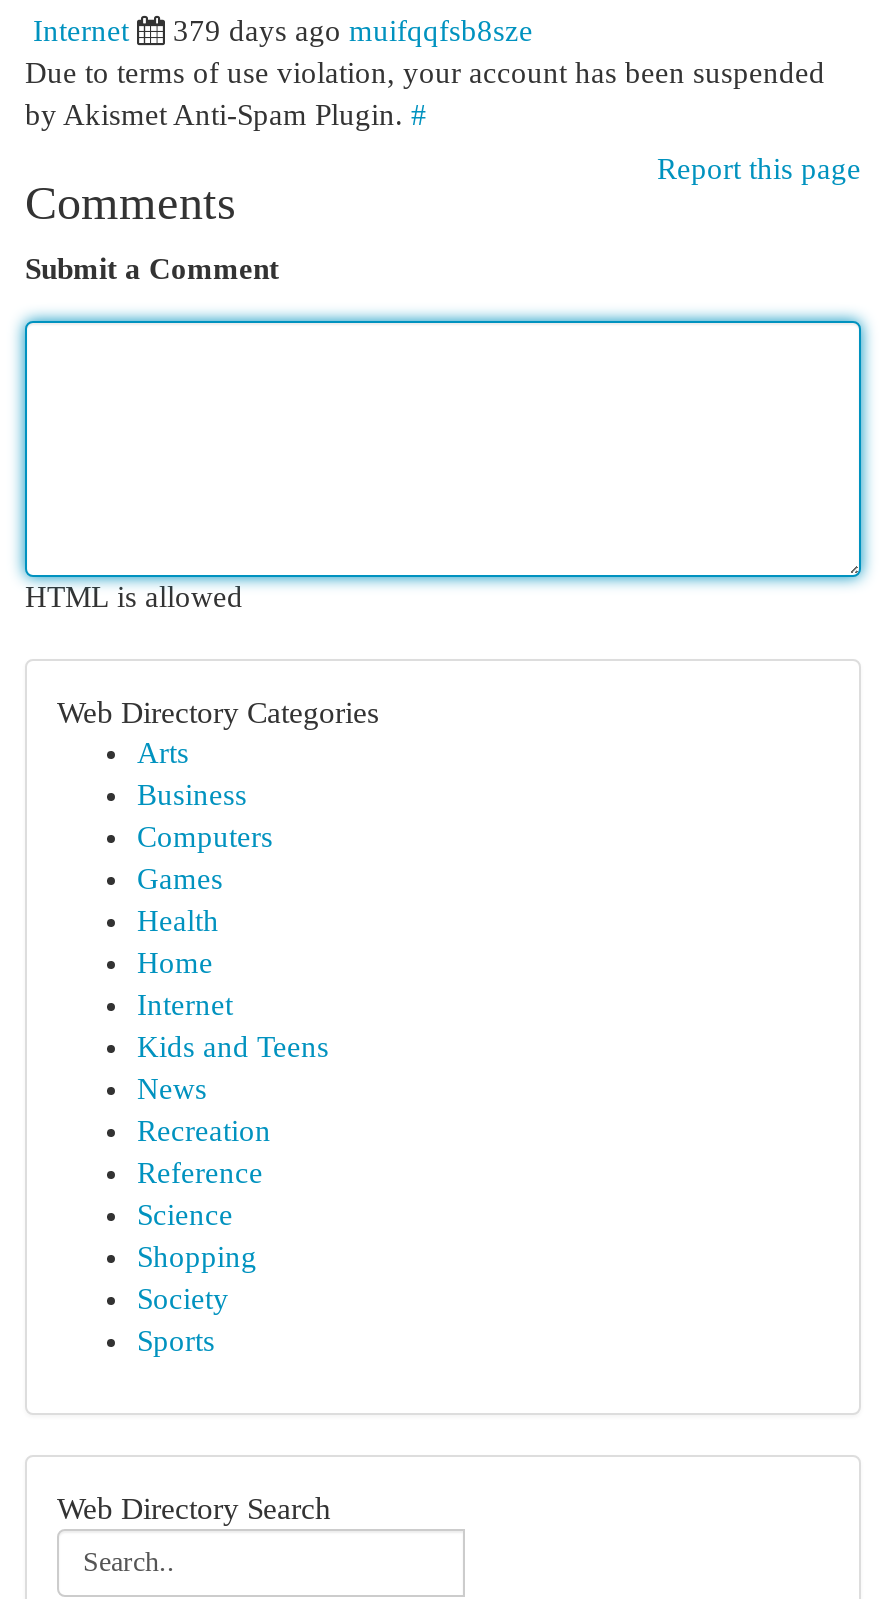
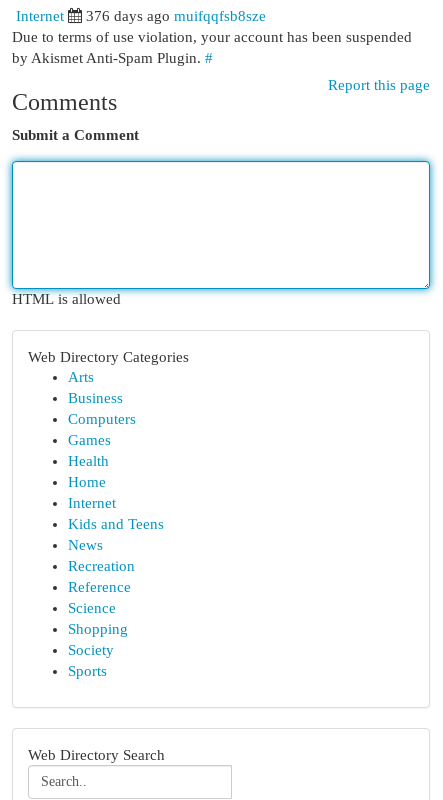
- 379 days ago muifqqfsb8sze
+ 376 days ago muifqqfsb8sze
